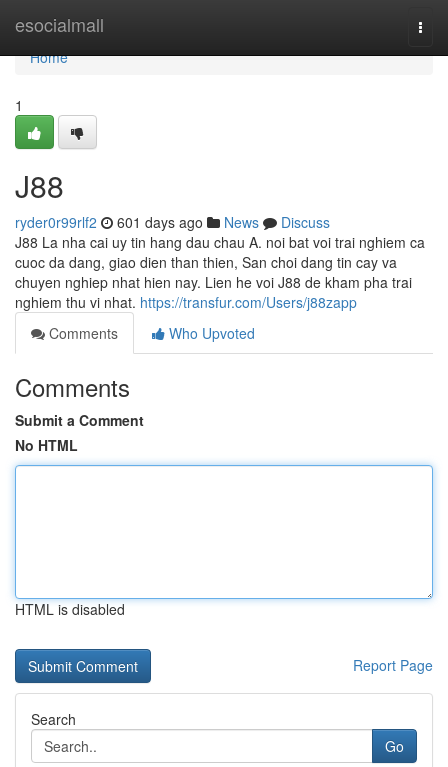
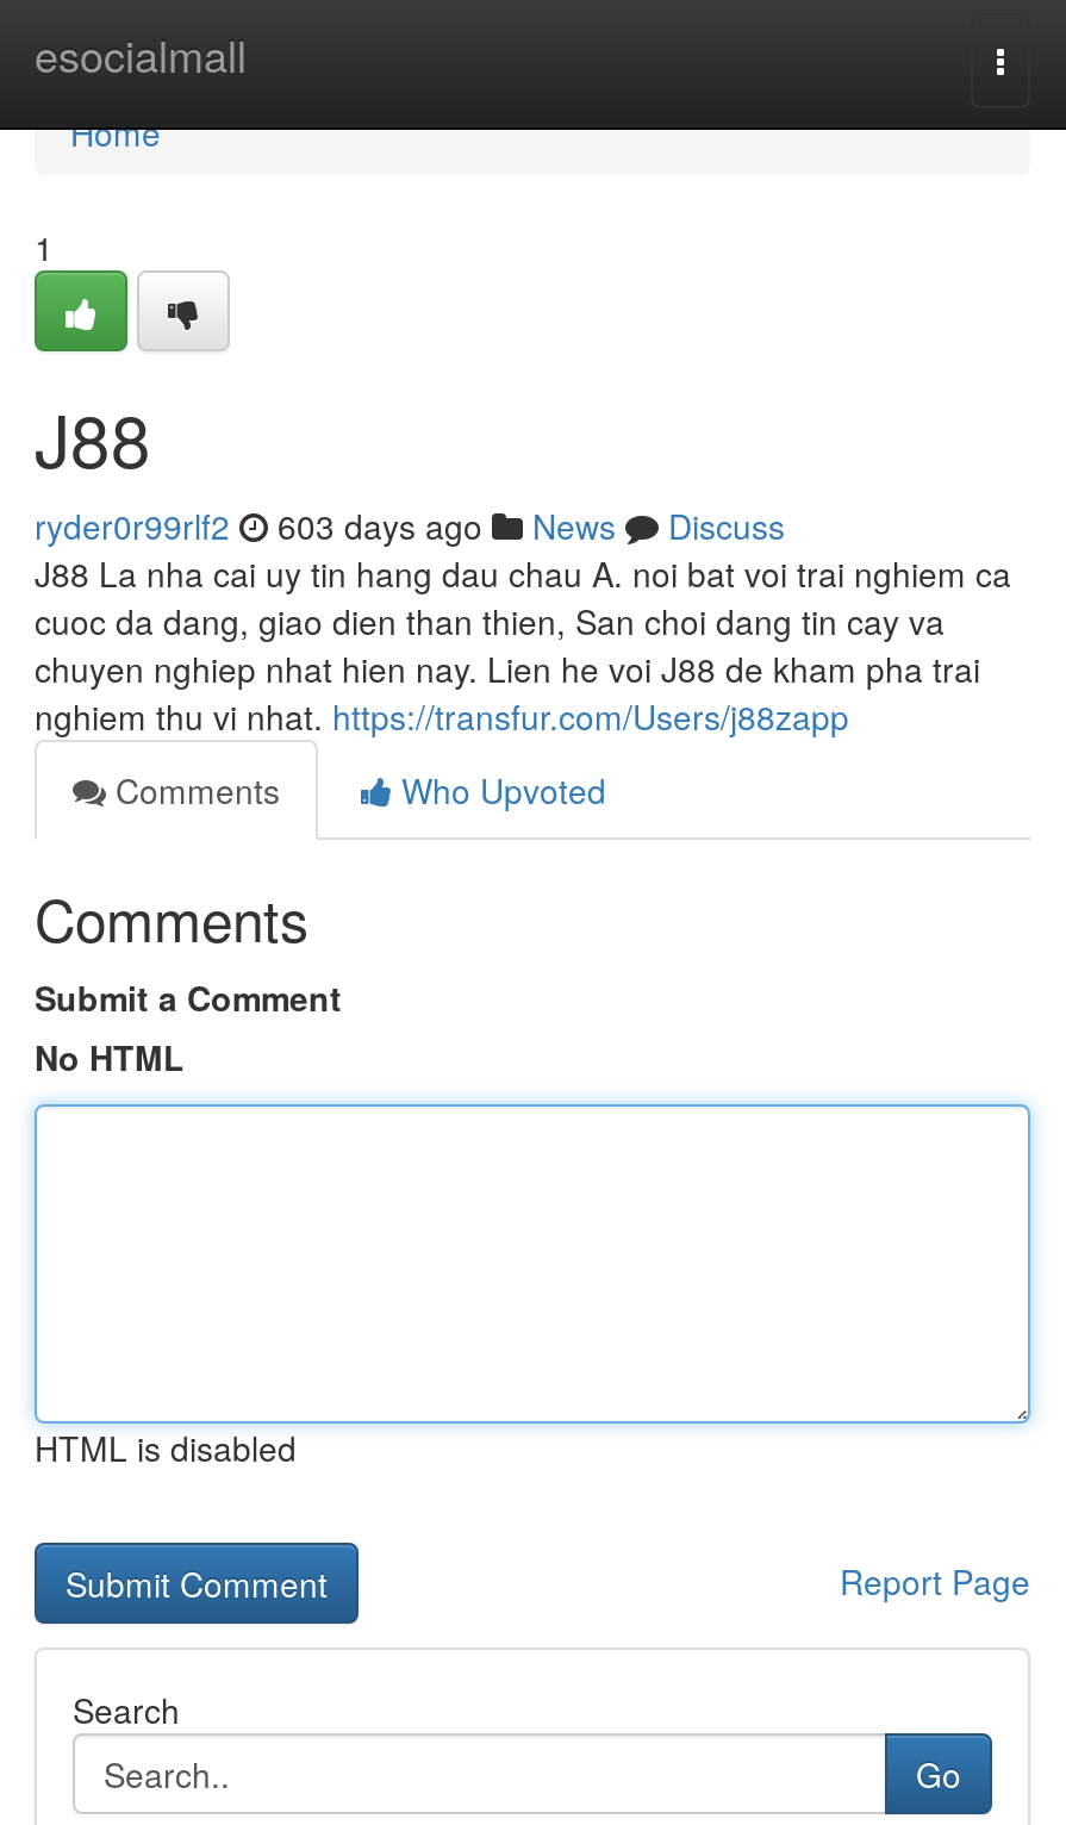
- ryder0r99rlf2 601 days ago News Discuss
+ ryder0r99rlf2 603 days ago News Discuss
